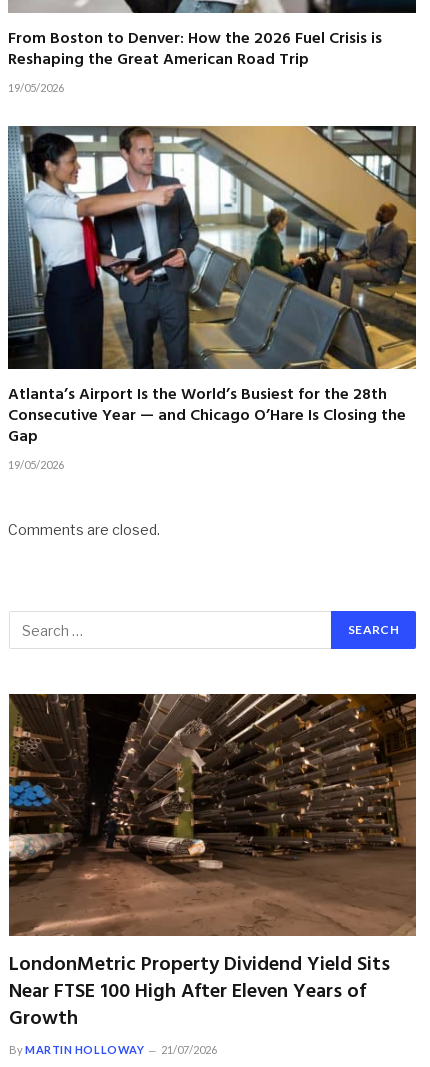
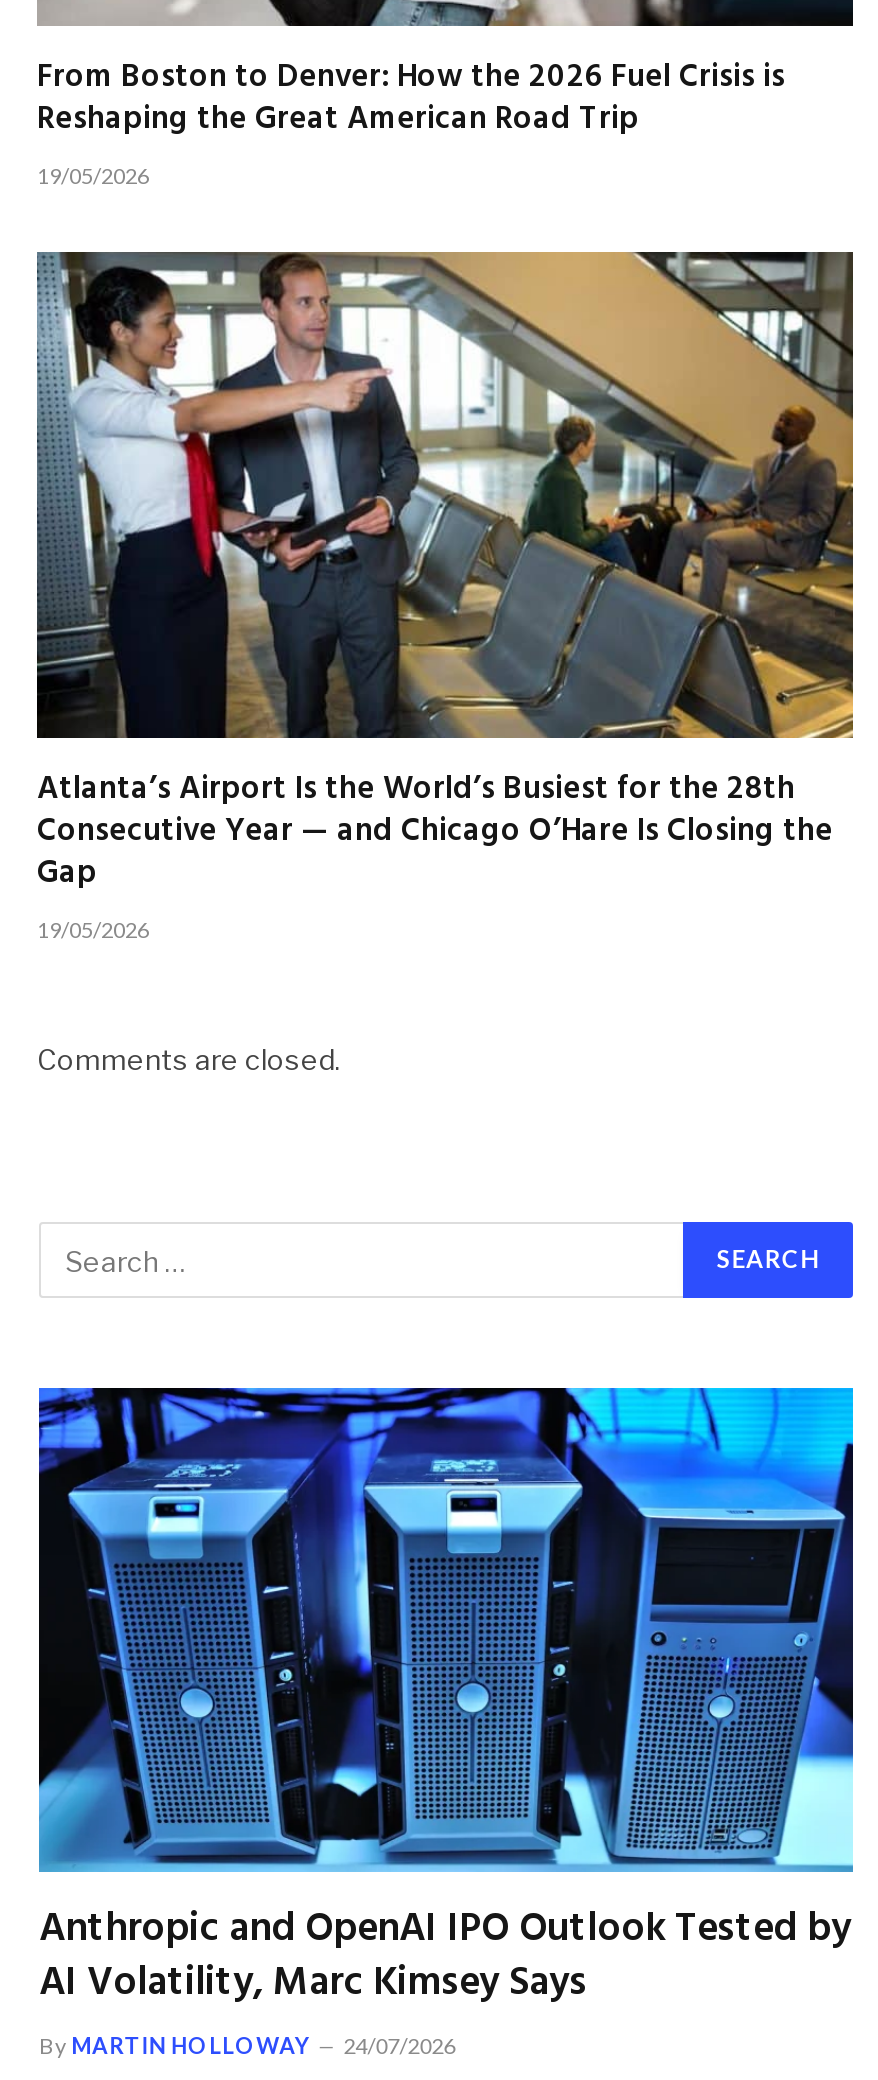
- [image]
- LondonMetric Property Dividend Yield Sits
- Near FTSE 100 High After Eleven Years of
- Growth
+ [image]
+ Anthropic and OpenAI IPO Outlook Tested by
+ AI Volatility, Marc Kimsey Says

- By MARTIN HOLLOWAY 21/07/2026
+ By MARTIN HOLLOWAY 24/07/2026
